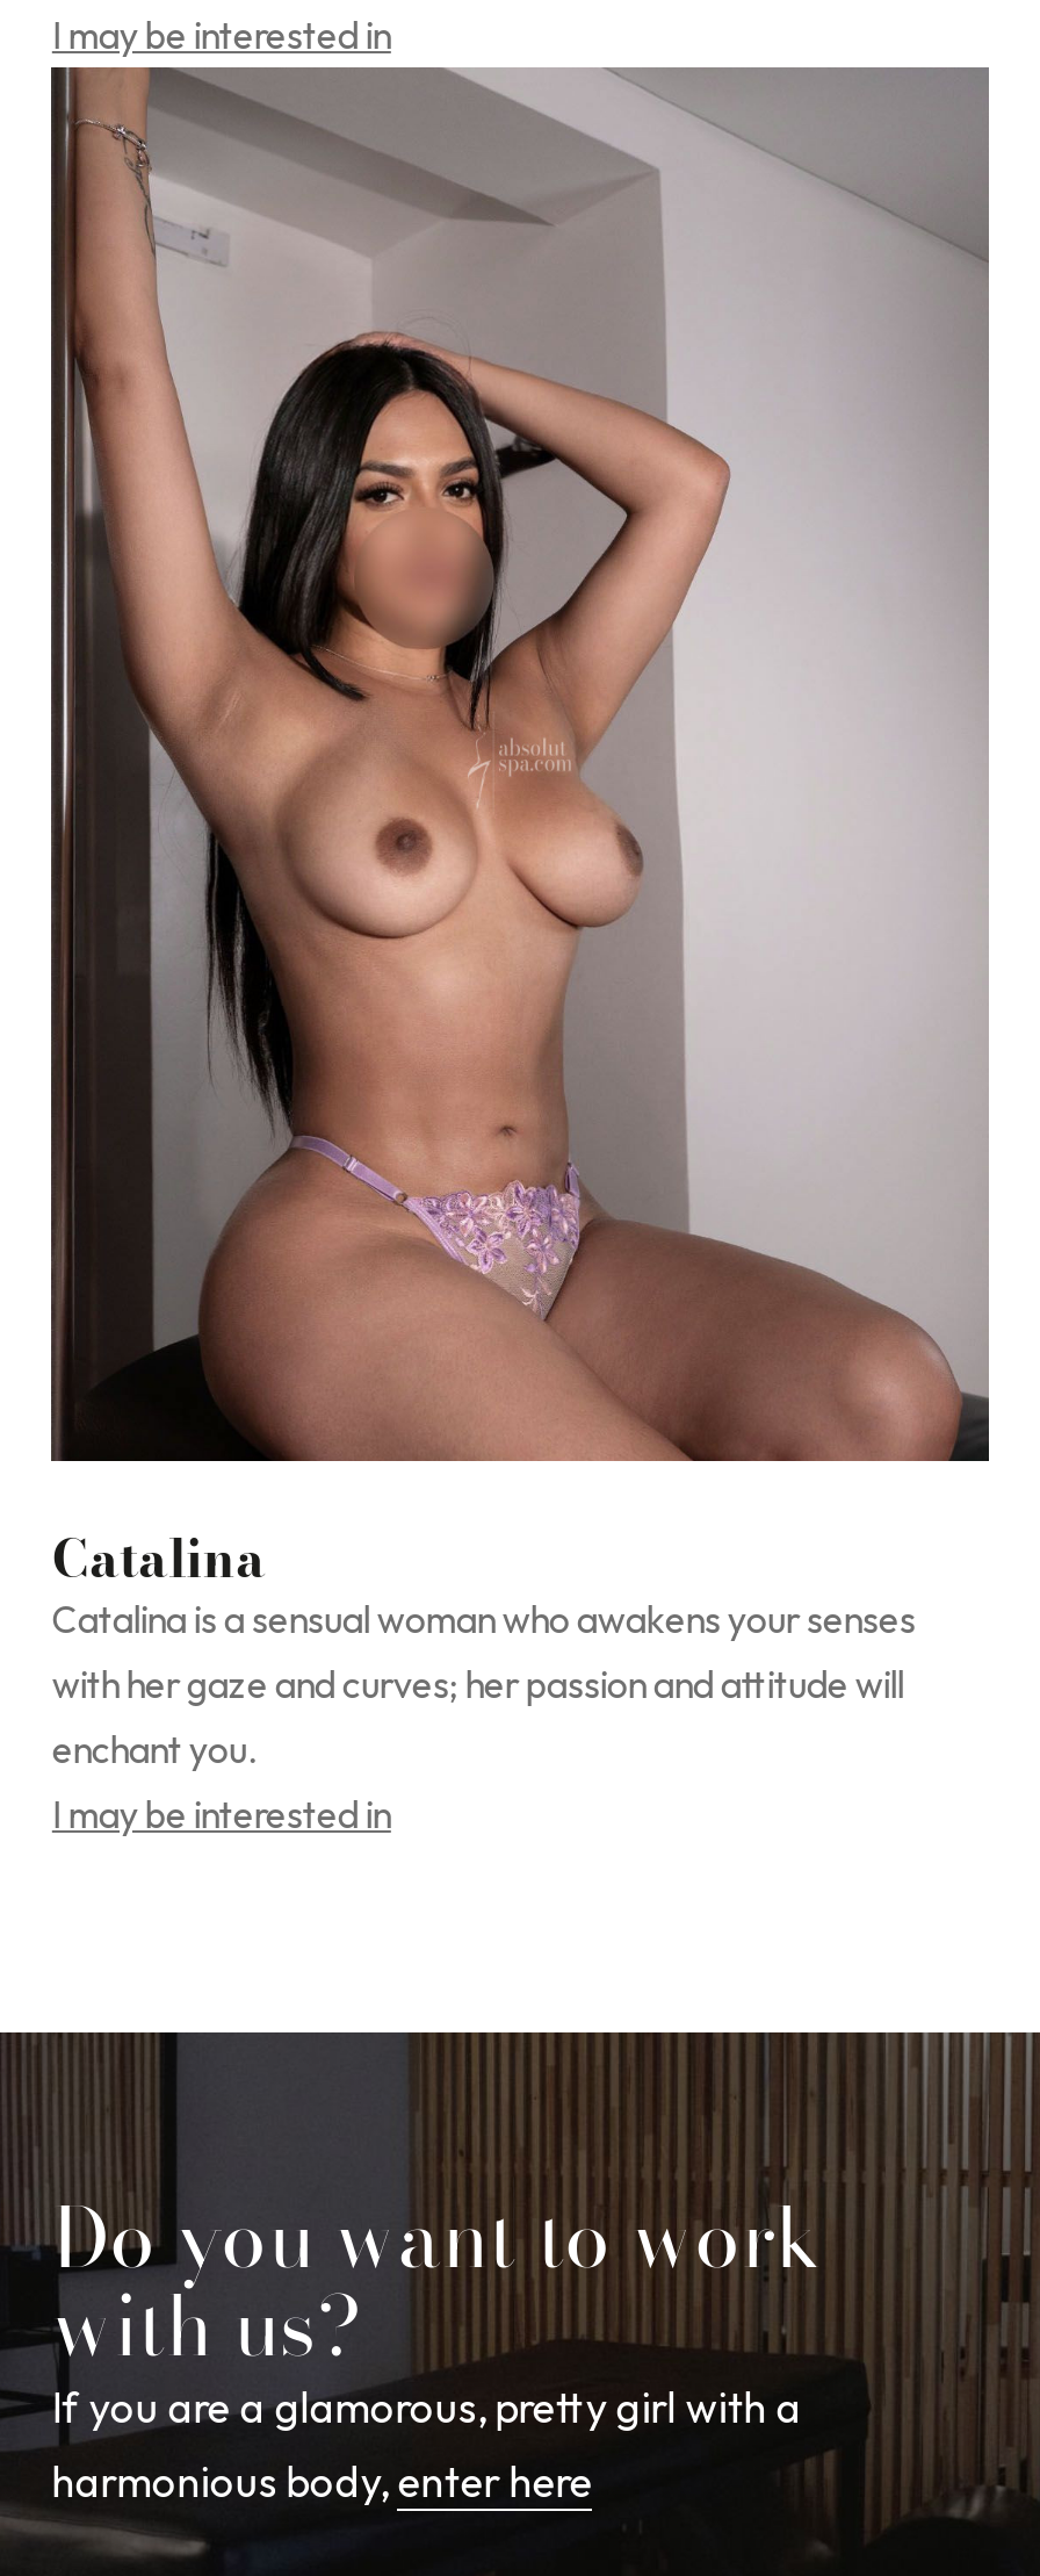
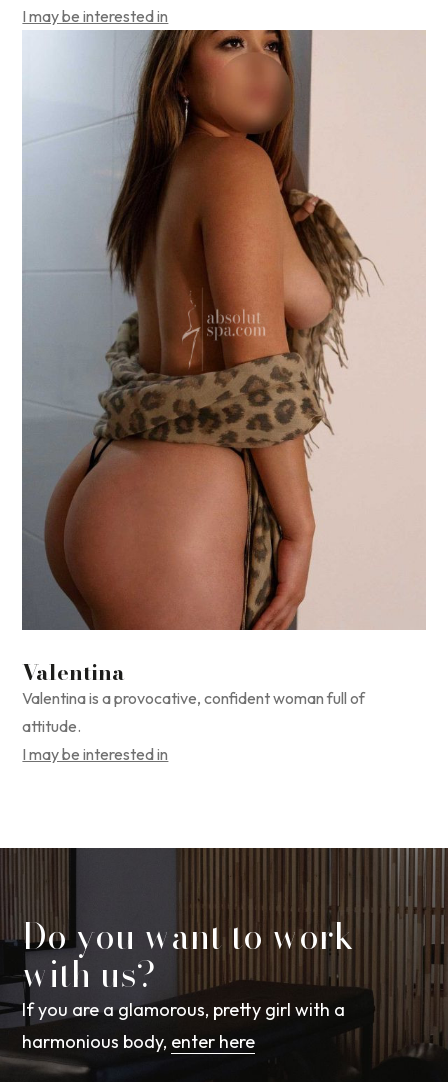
- [image]
- Catalina
- Catalina is a sensual woman who awakens your senses
- with her gaze and curves; her passion and attitude will
- enchant you.
+ [image]
+ Valentina
+ Valentina is a provocative, confident woman full of
+ attitude.
